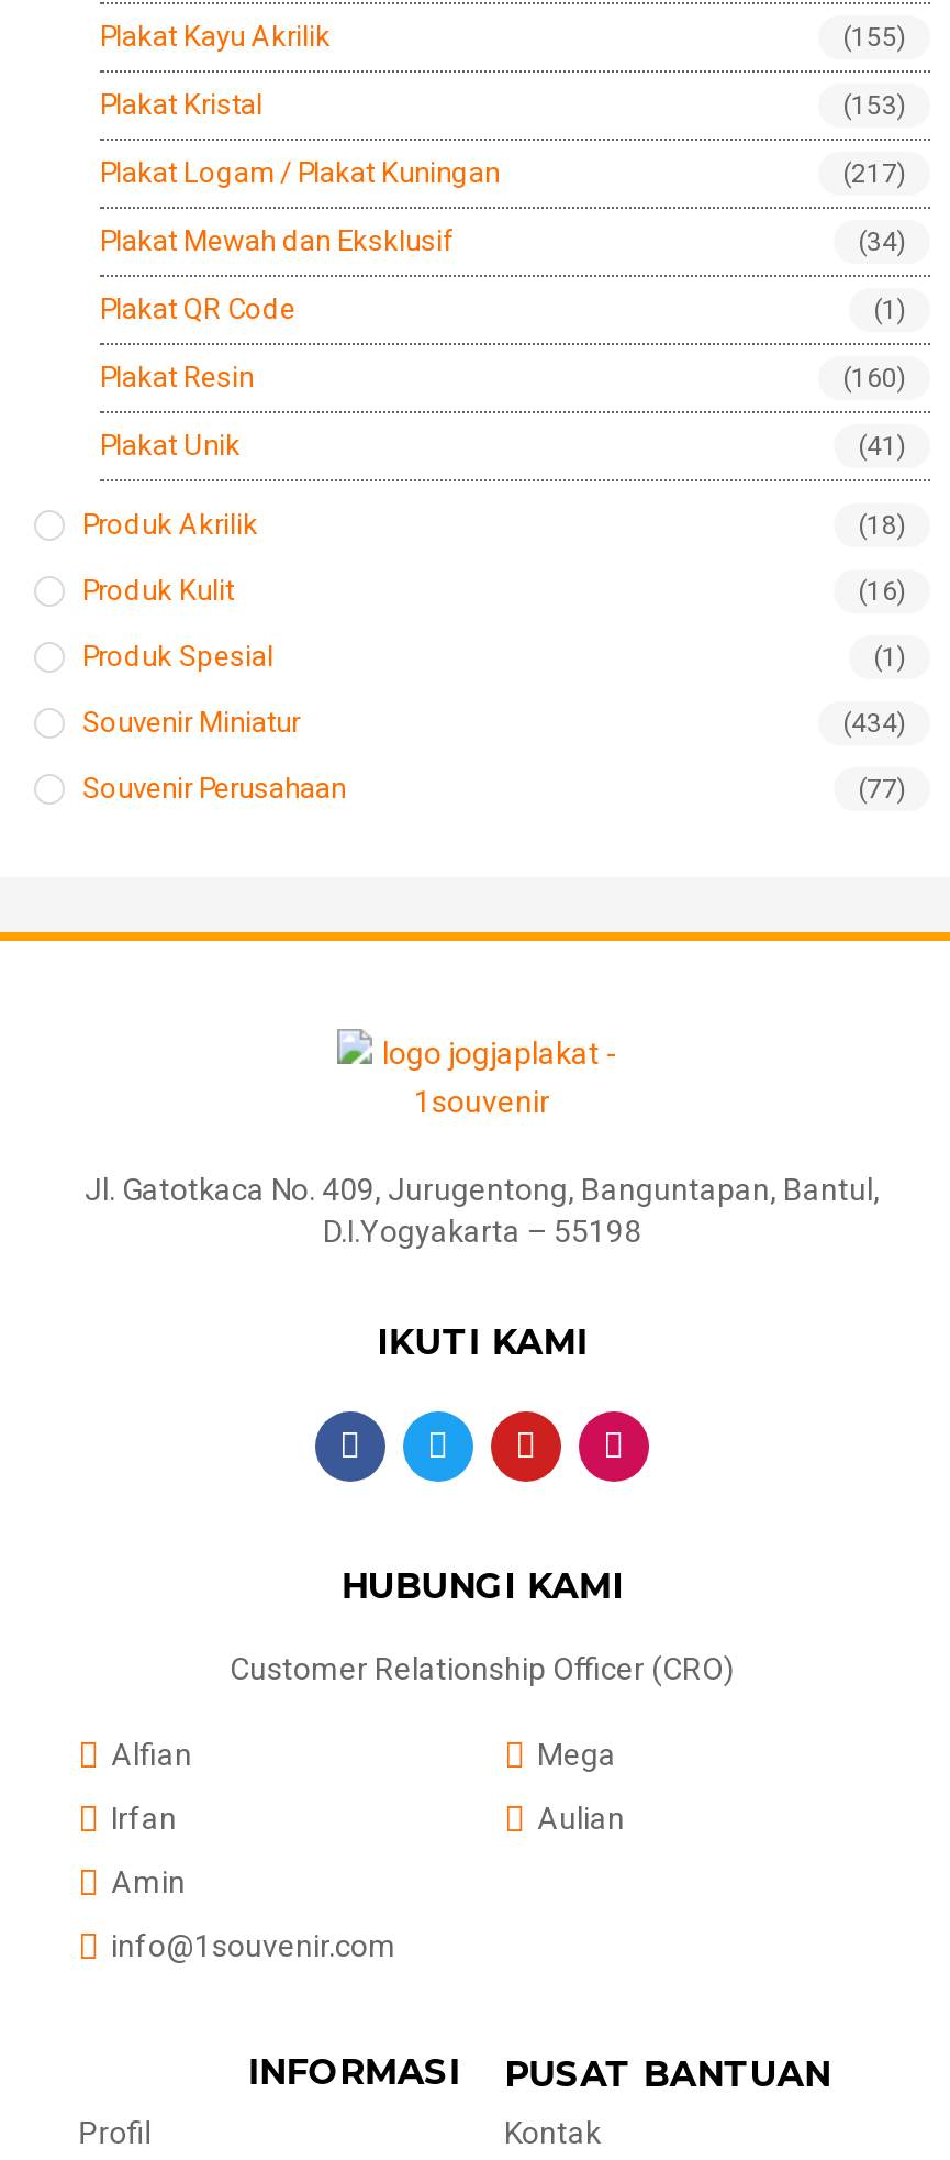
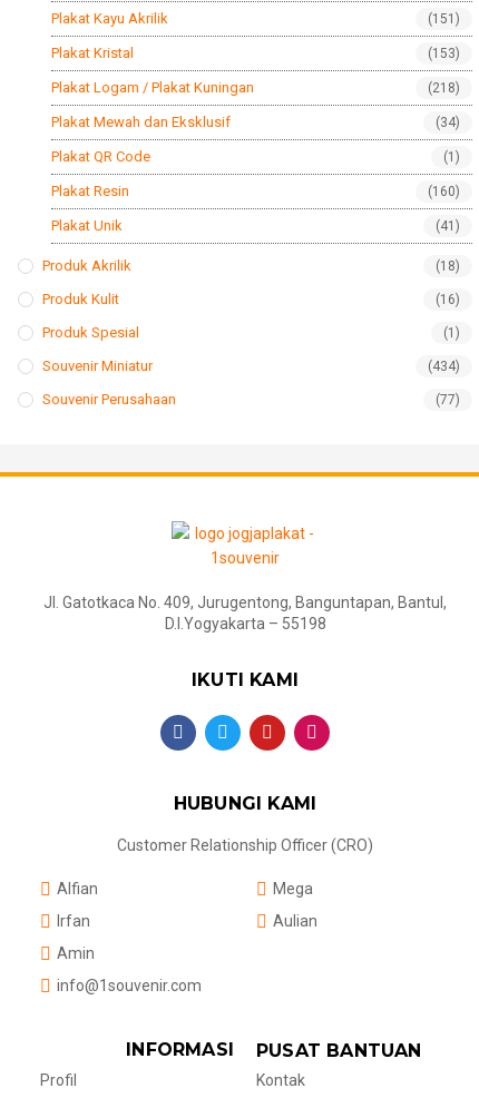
- (155)
+ (151)

- (217)
+ (218)
